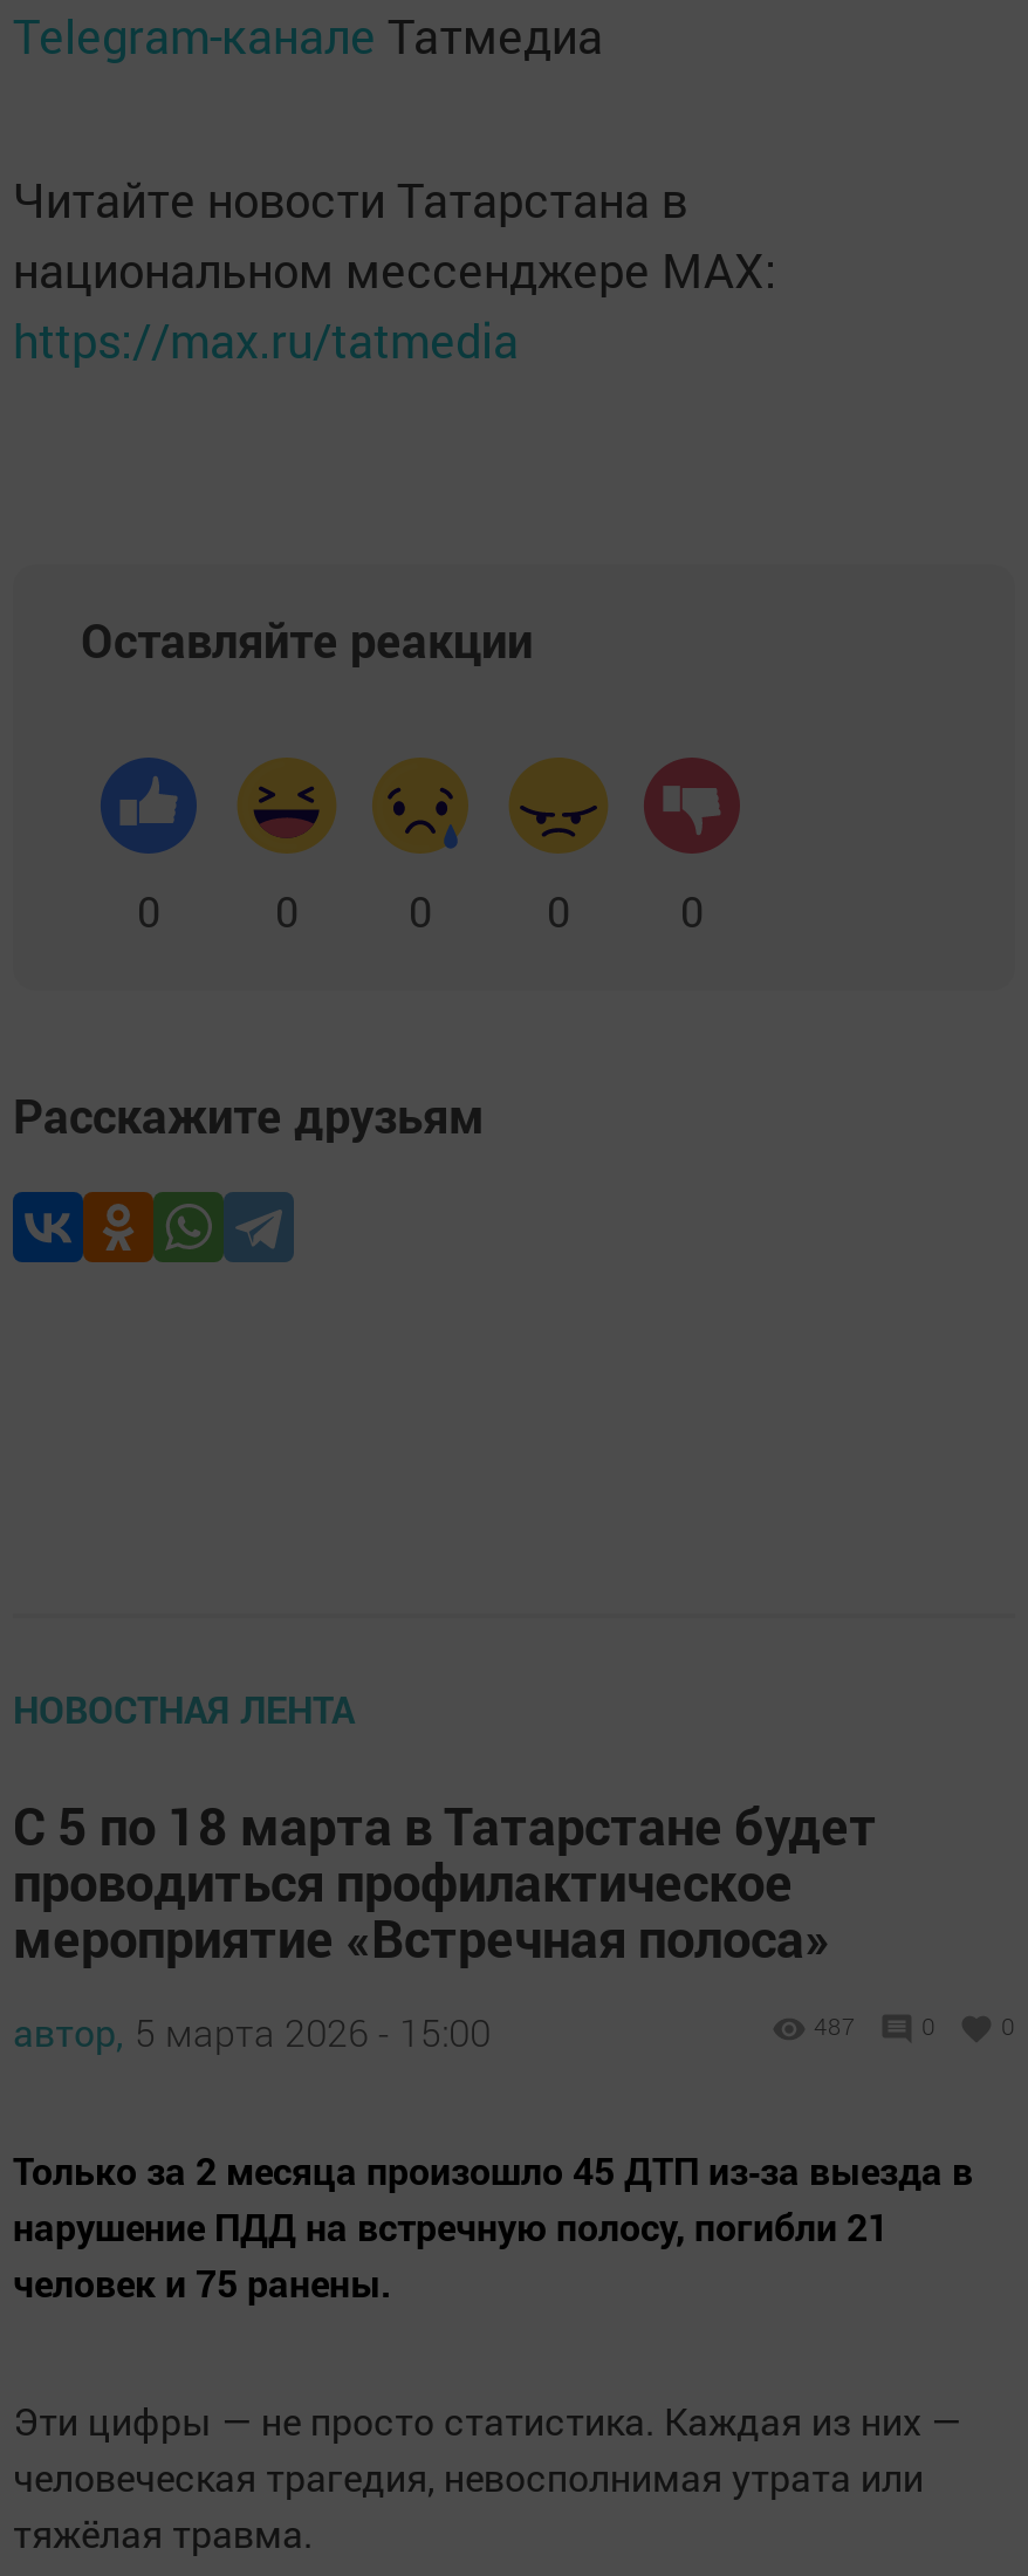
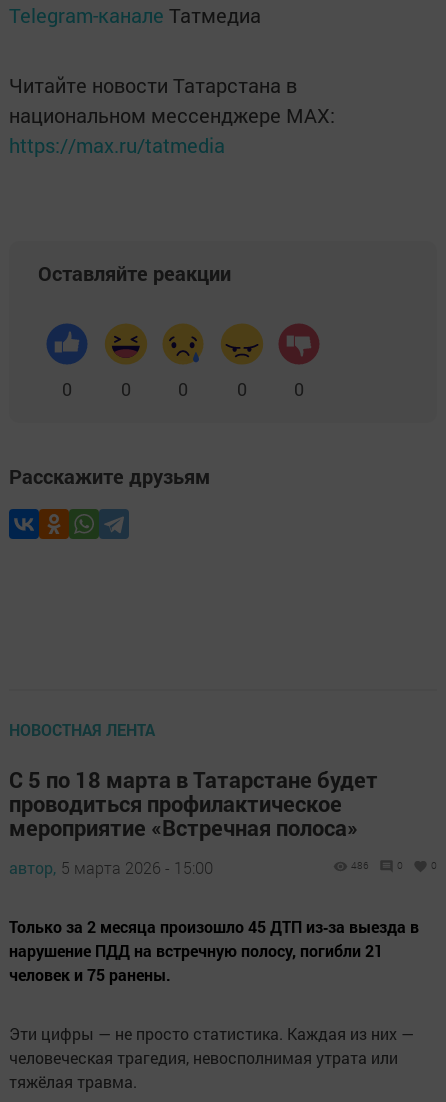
- 487
+ 486
